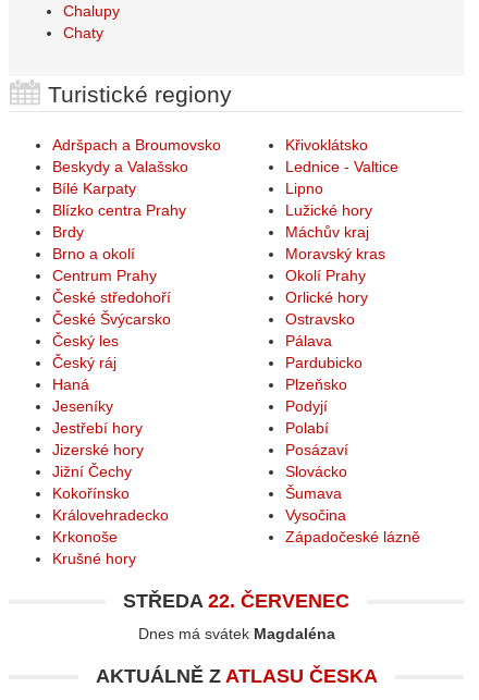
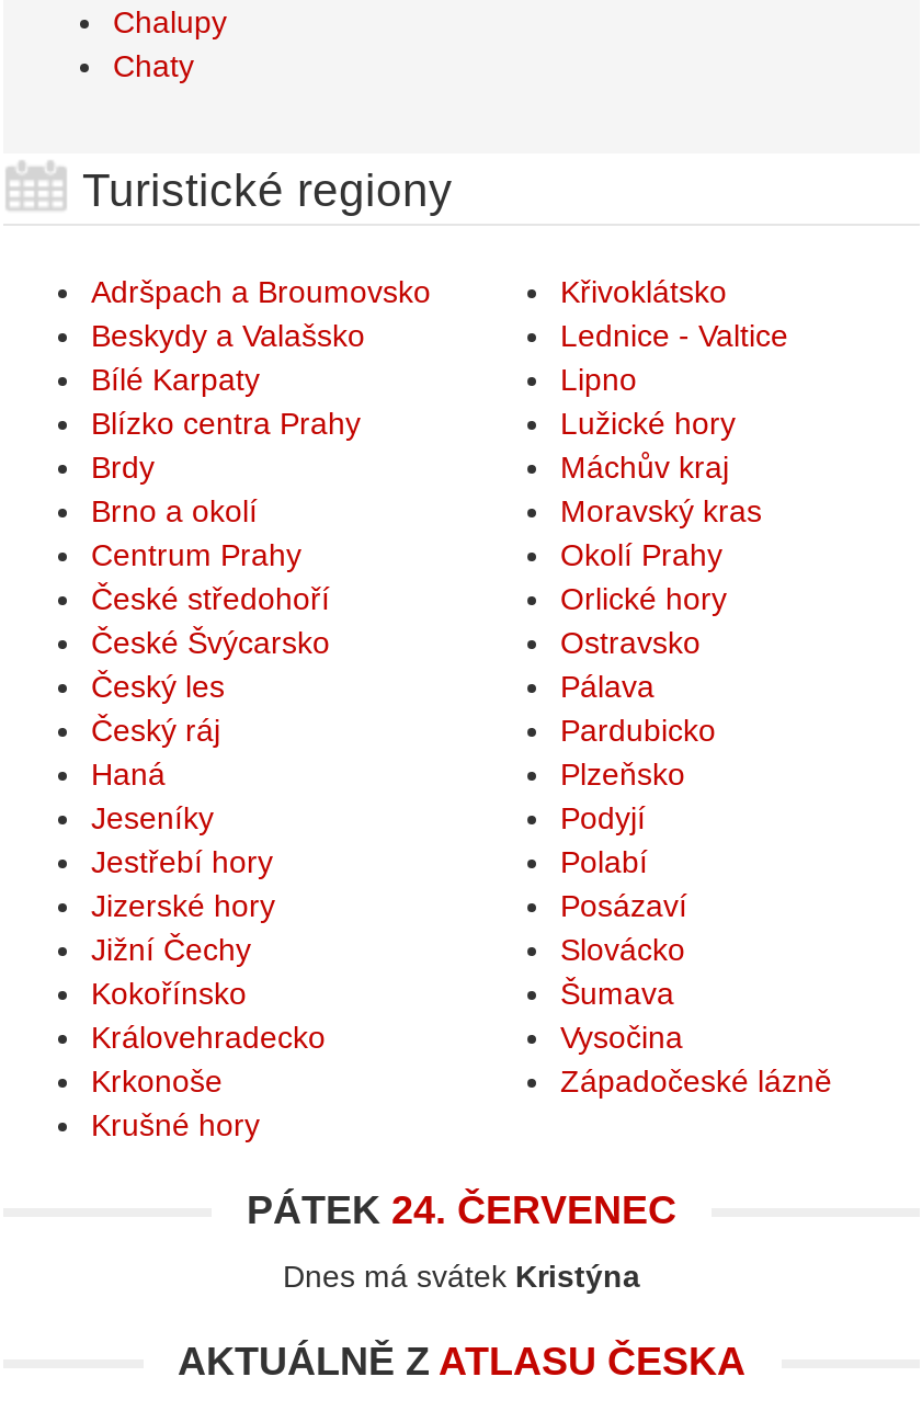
- STŘEDA 22. ČERVENEC
+ PÁTEK 24. ČERVENEC

- Dnes má svátek Magdaléna
+ Dnes má svátek Kristýna
